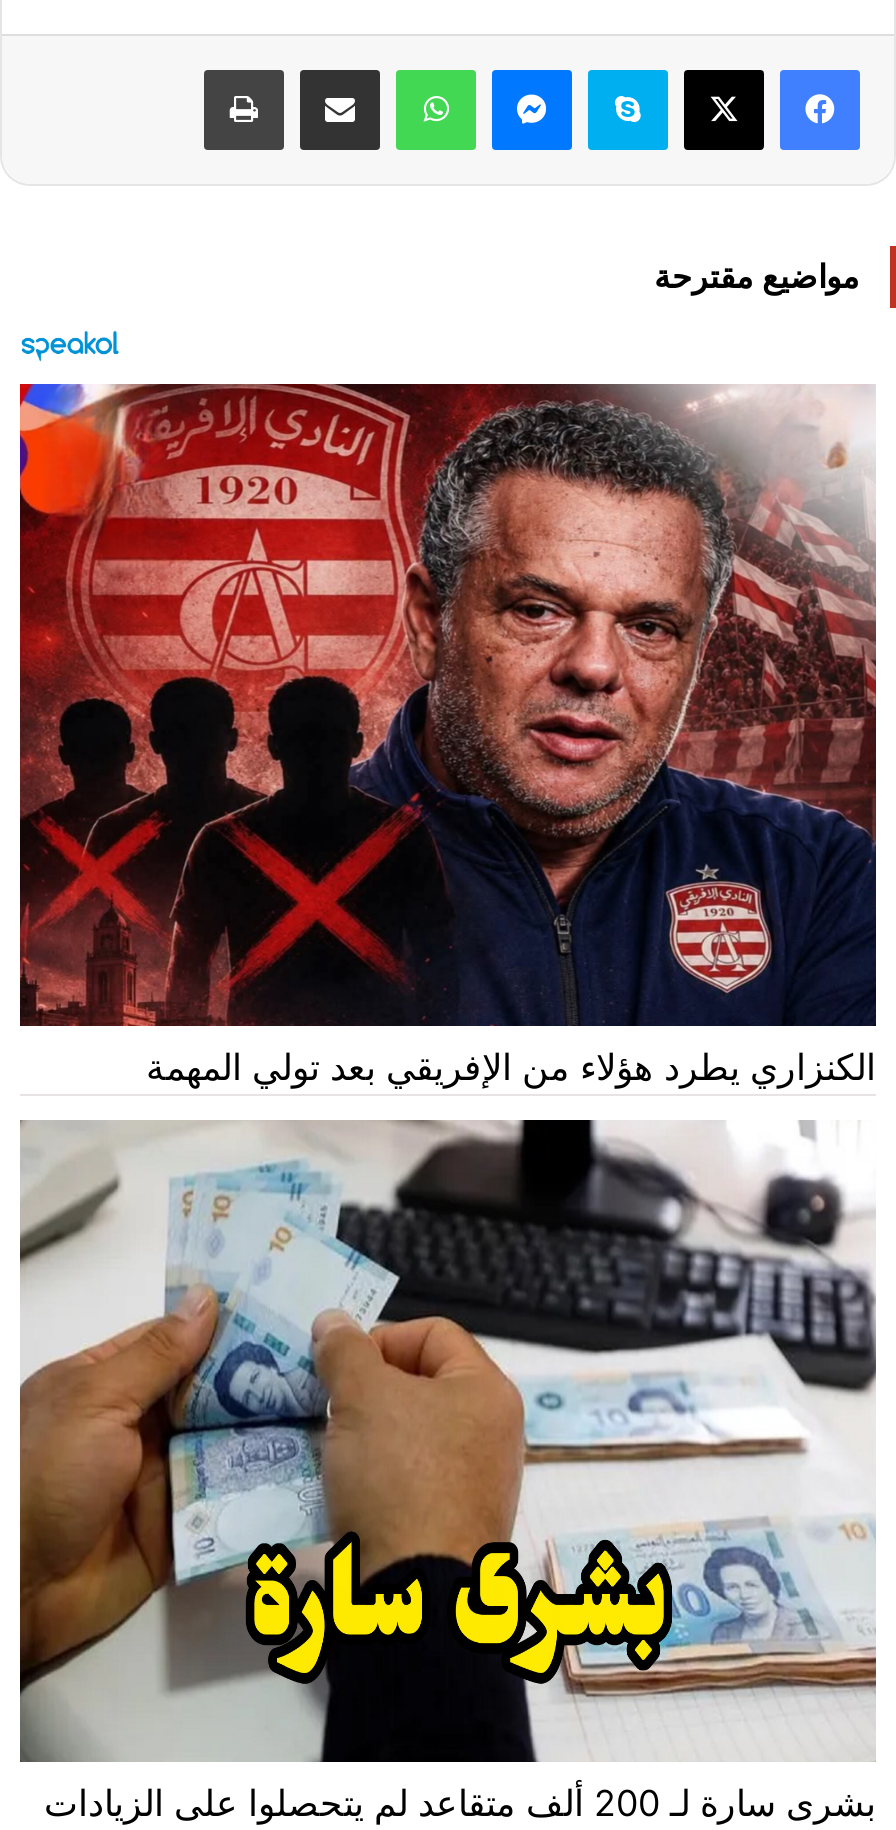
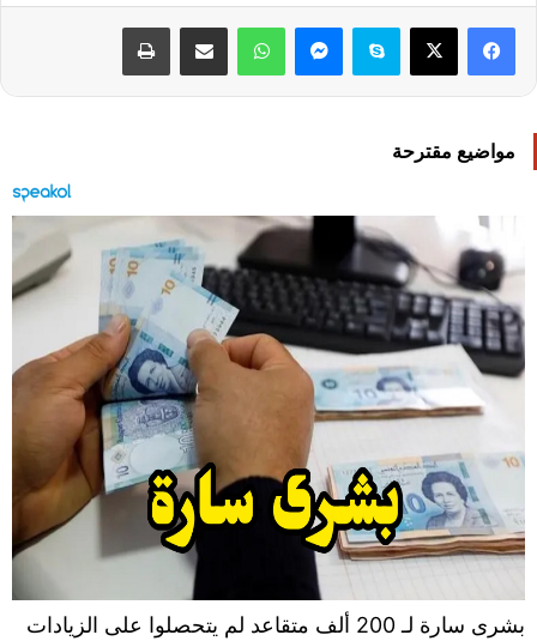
- [image]
- الكنزاري يطرد هؤلاء من الإفريقي بعد تولي المهمة
